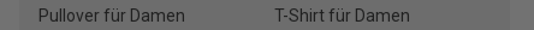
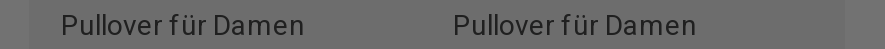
- T-Shirt für Damen
+ Pullover für Damen
